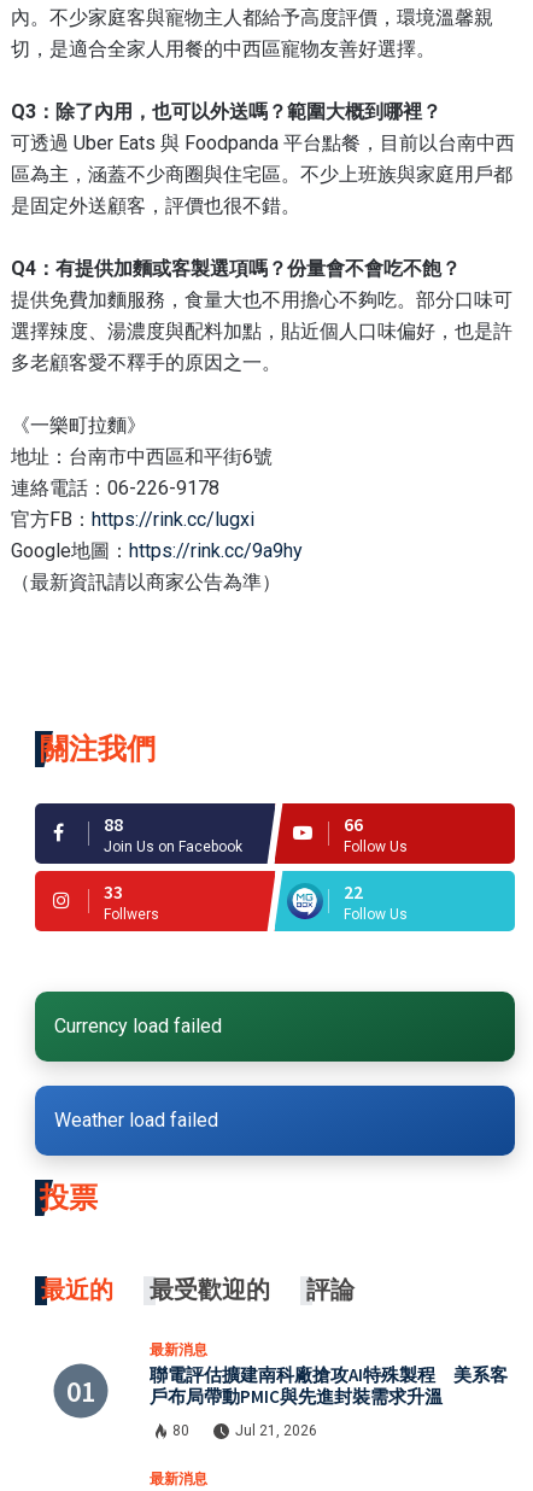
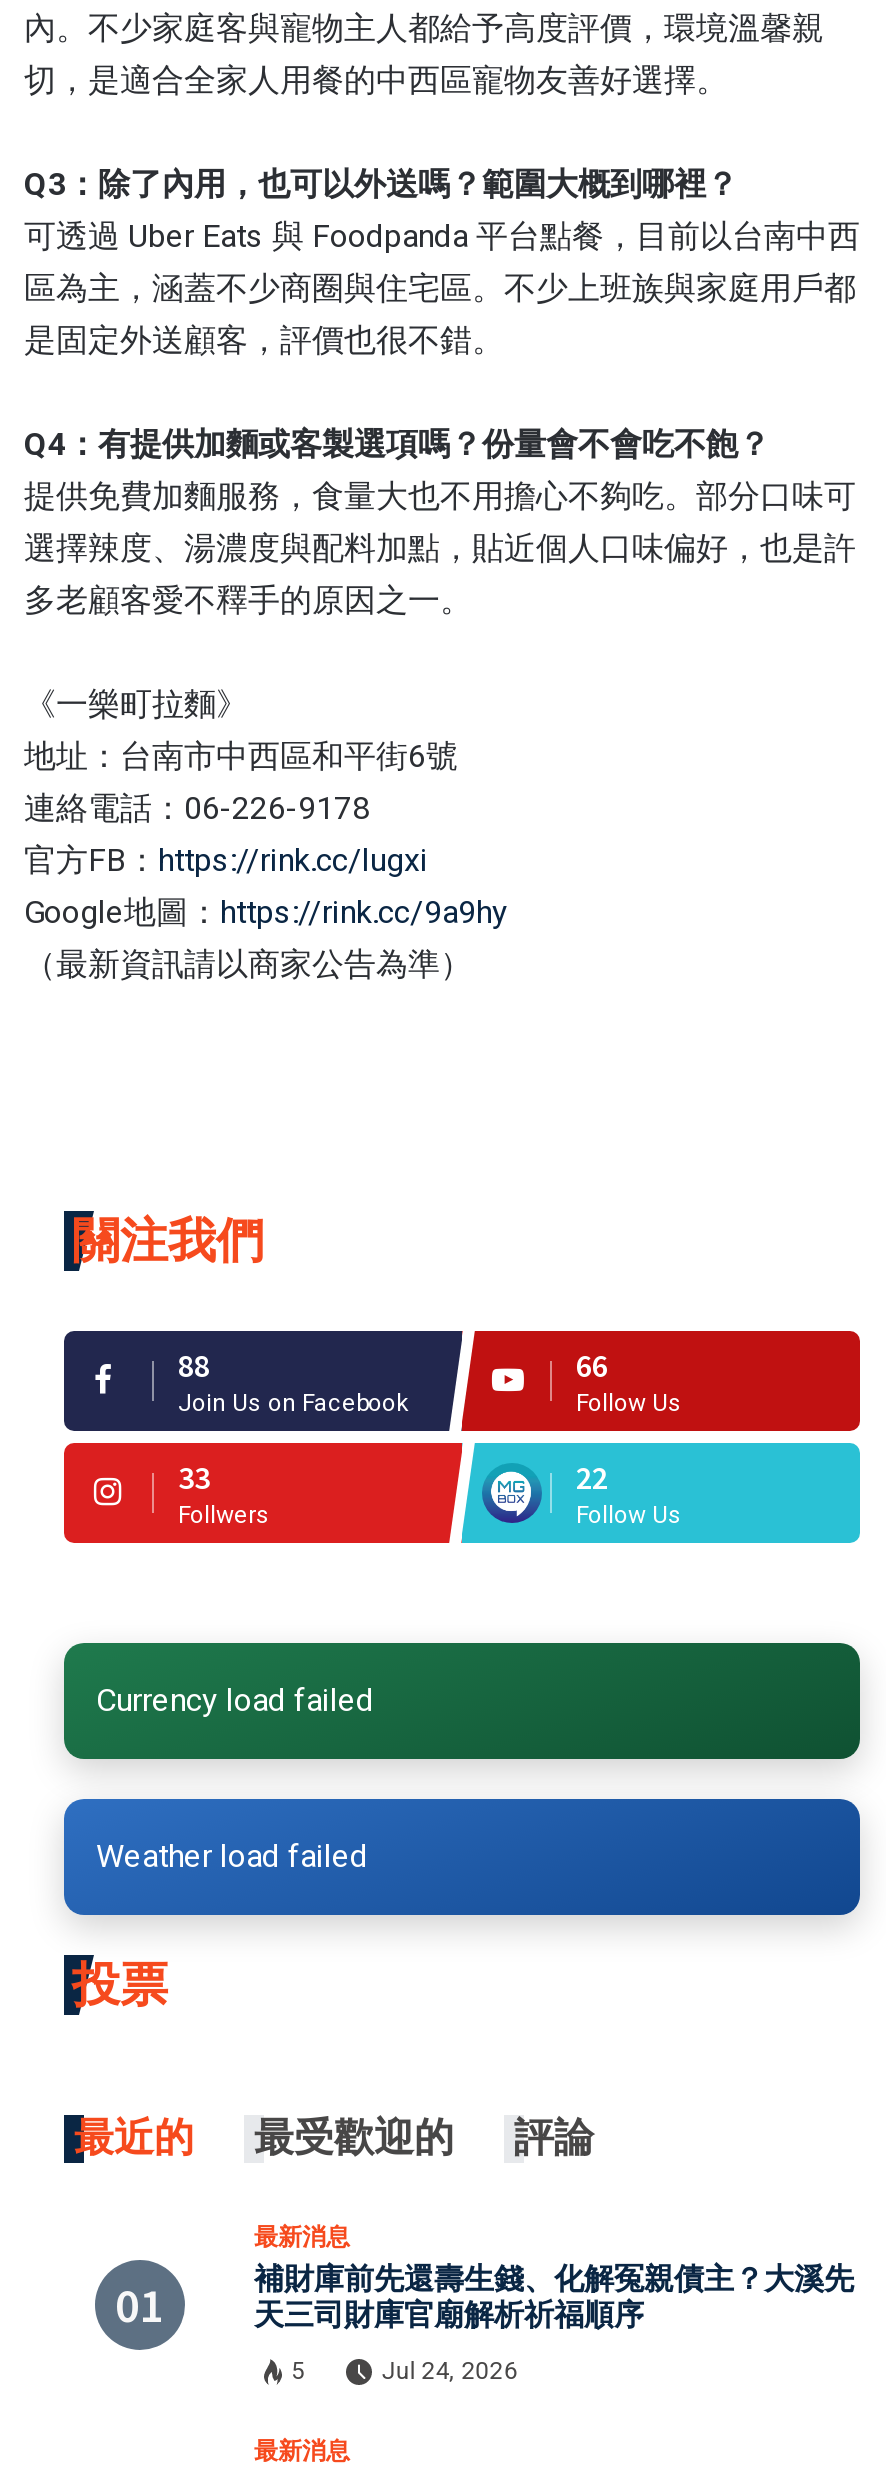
- 聯電評估擴建南科廠搶攻AI特殊製程 美系客
- 戶布局帶動PMIC與先進封裝需求升溫
+ 補財庫前先還壽生錢、化解冤親債主？大溪先
+ 天三司財庫官廟解析祈福順序

- 80
- Jul 21, 2026
+ 5
+ Jul 24, 2026
